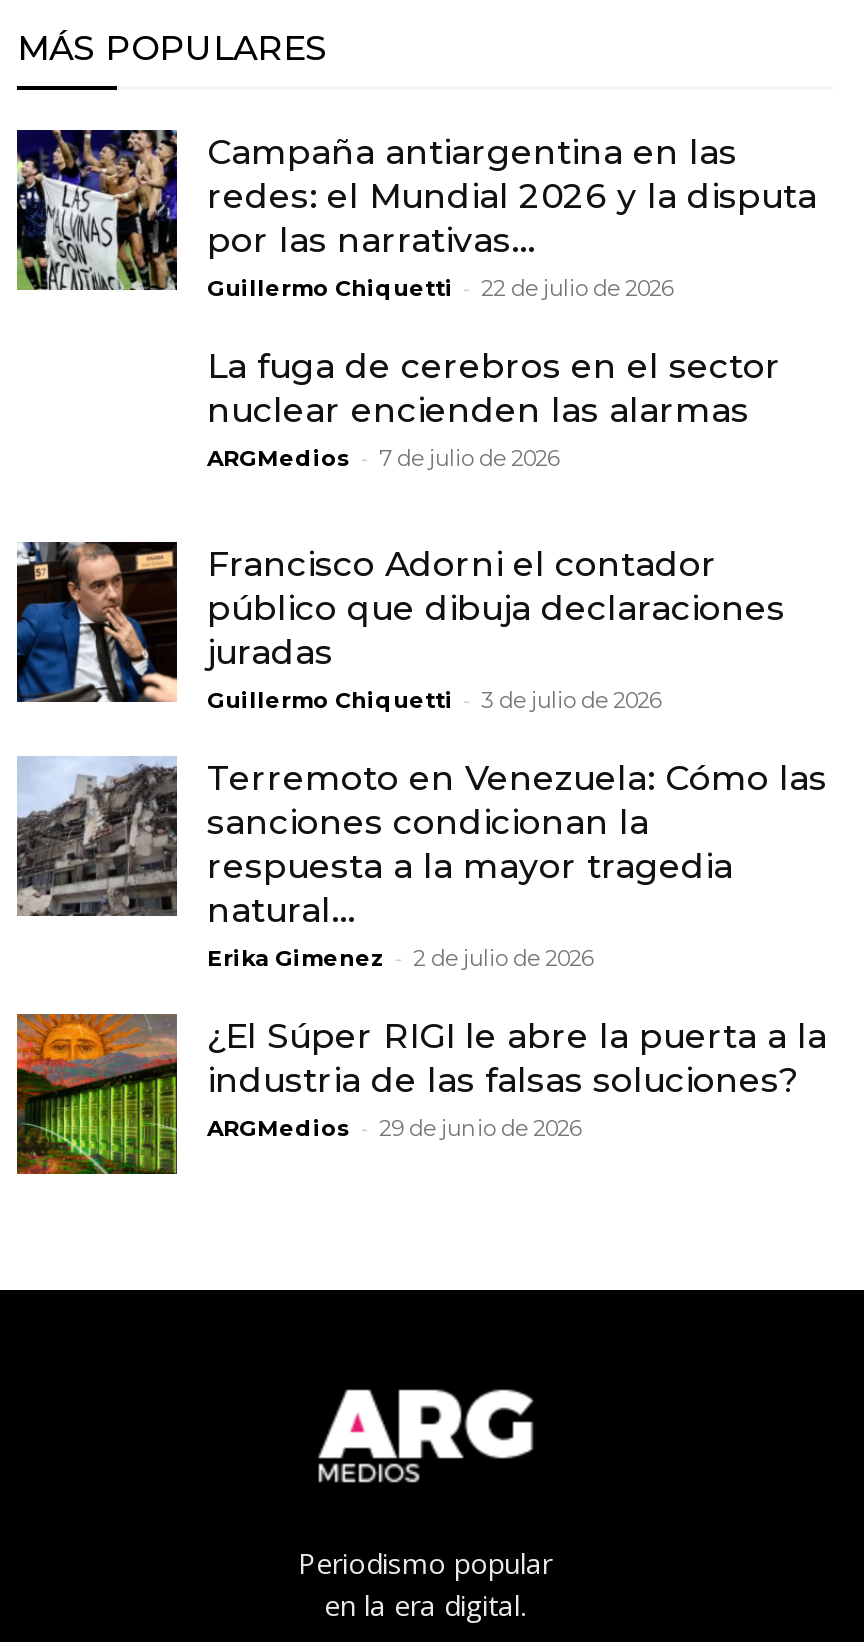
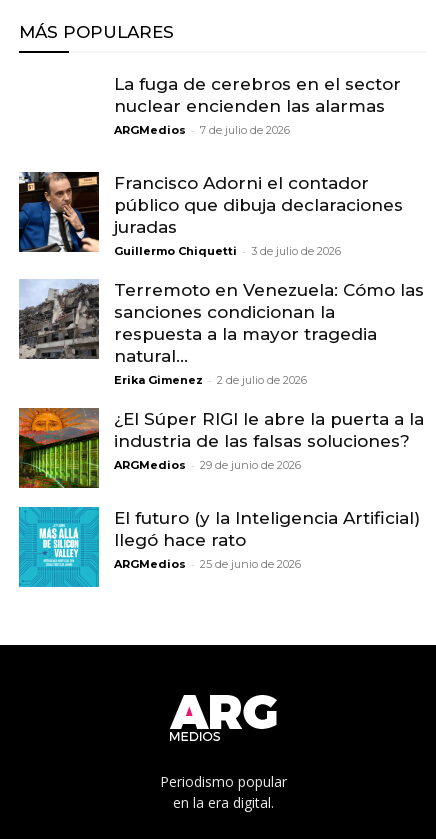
- [image]
- Campaña antiargentina en las
- redes: el Mundial 2026 y la disputa
- por las narrativas...
- Guillermo Chiquetti - 22 de julio de 2026

moved up: [image] | La fuga de cerebros en el sector | nuclear encienden las alarmas | ... | industria de las falsas soluciones? | ARGMedios - 29 de junio de 2026

+ [image]
+ El futuro (y la Inteligencia Artificial)
+ llegó hace rato
+ ARGMedios - 25 de junio de 2026
